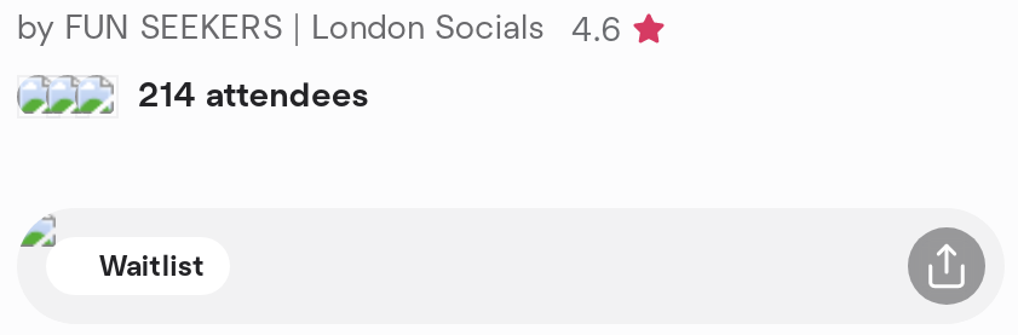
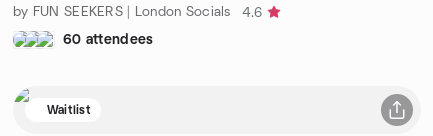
- 214 attendees
+ 60 attendees
